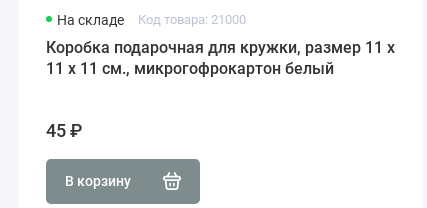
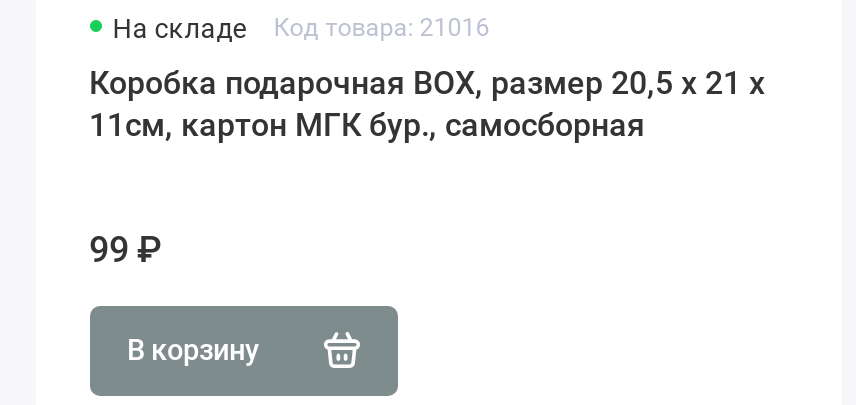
- На складе Код товара: 21000
+ На складе Код товара: 21016

- Коробка подарочная для кружки, размер 11 x
- 11 x 11 см., микрогофрокартон белый
+ Коробка подарочная BOX, размер 20,5 x 21 x
+ 11см, картон МГК бур., самосборная

- 45 ₽
+ 99 ₽
